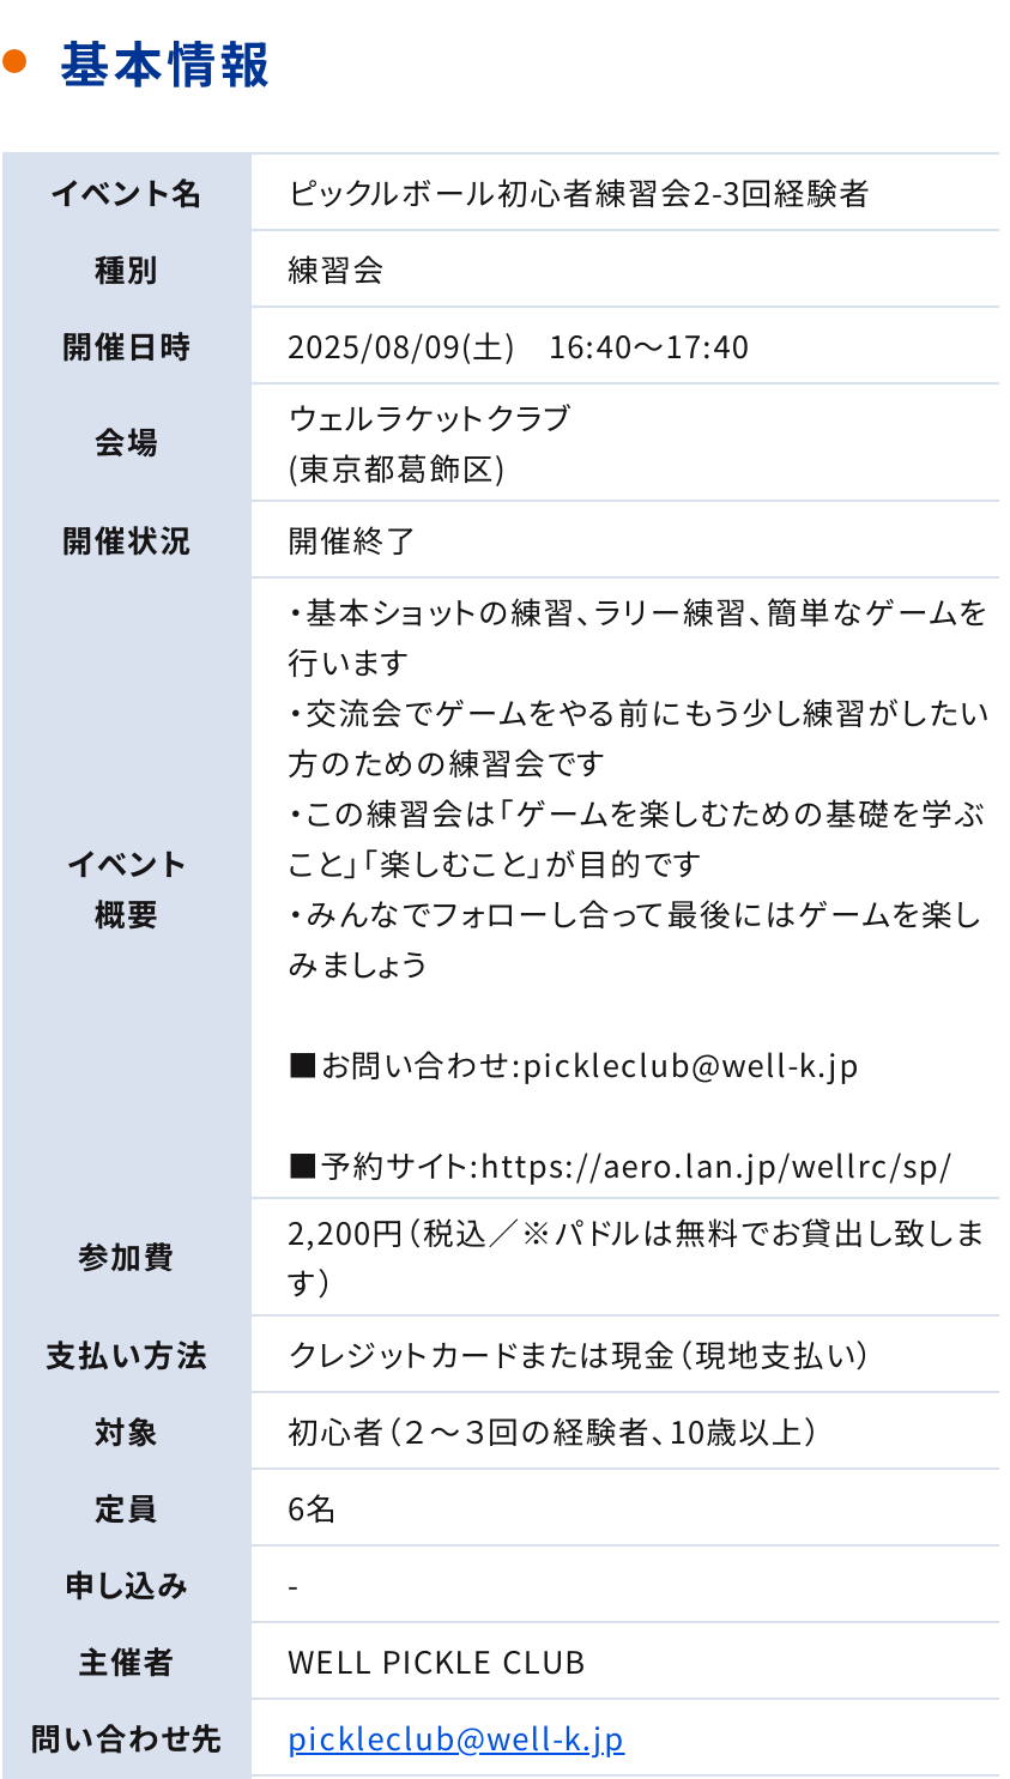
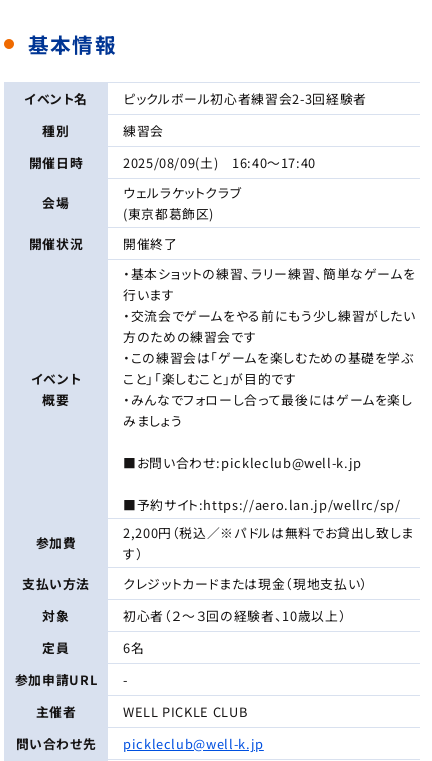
- 申し込み
+ 参加申請URL
